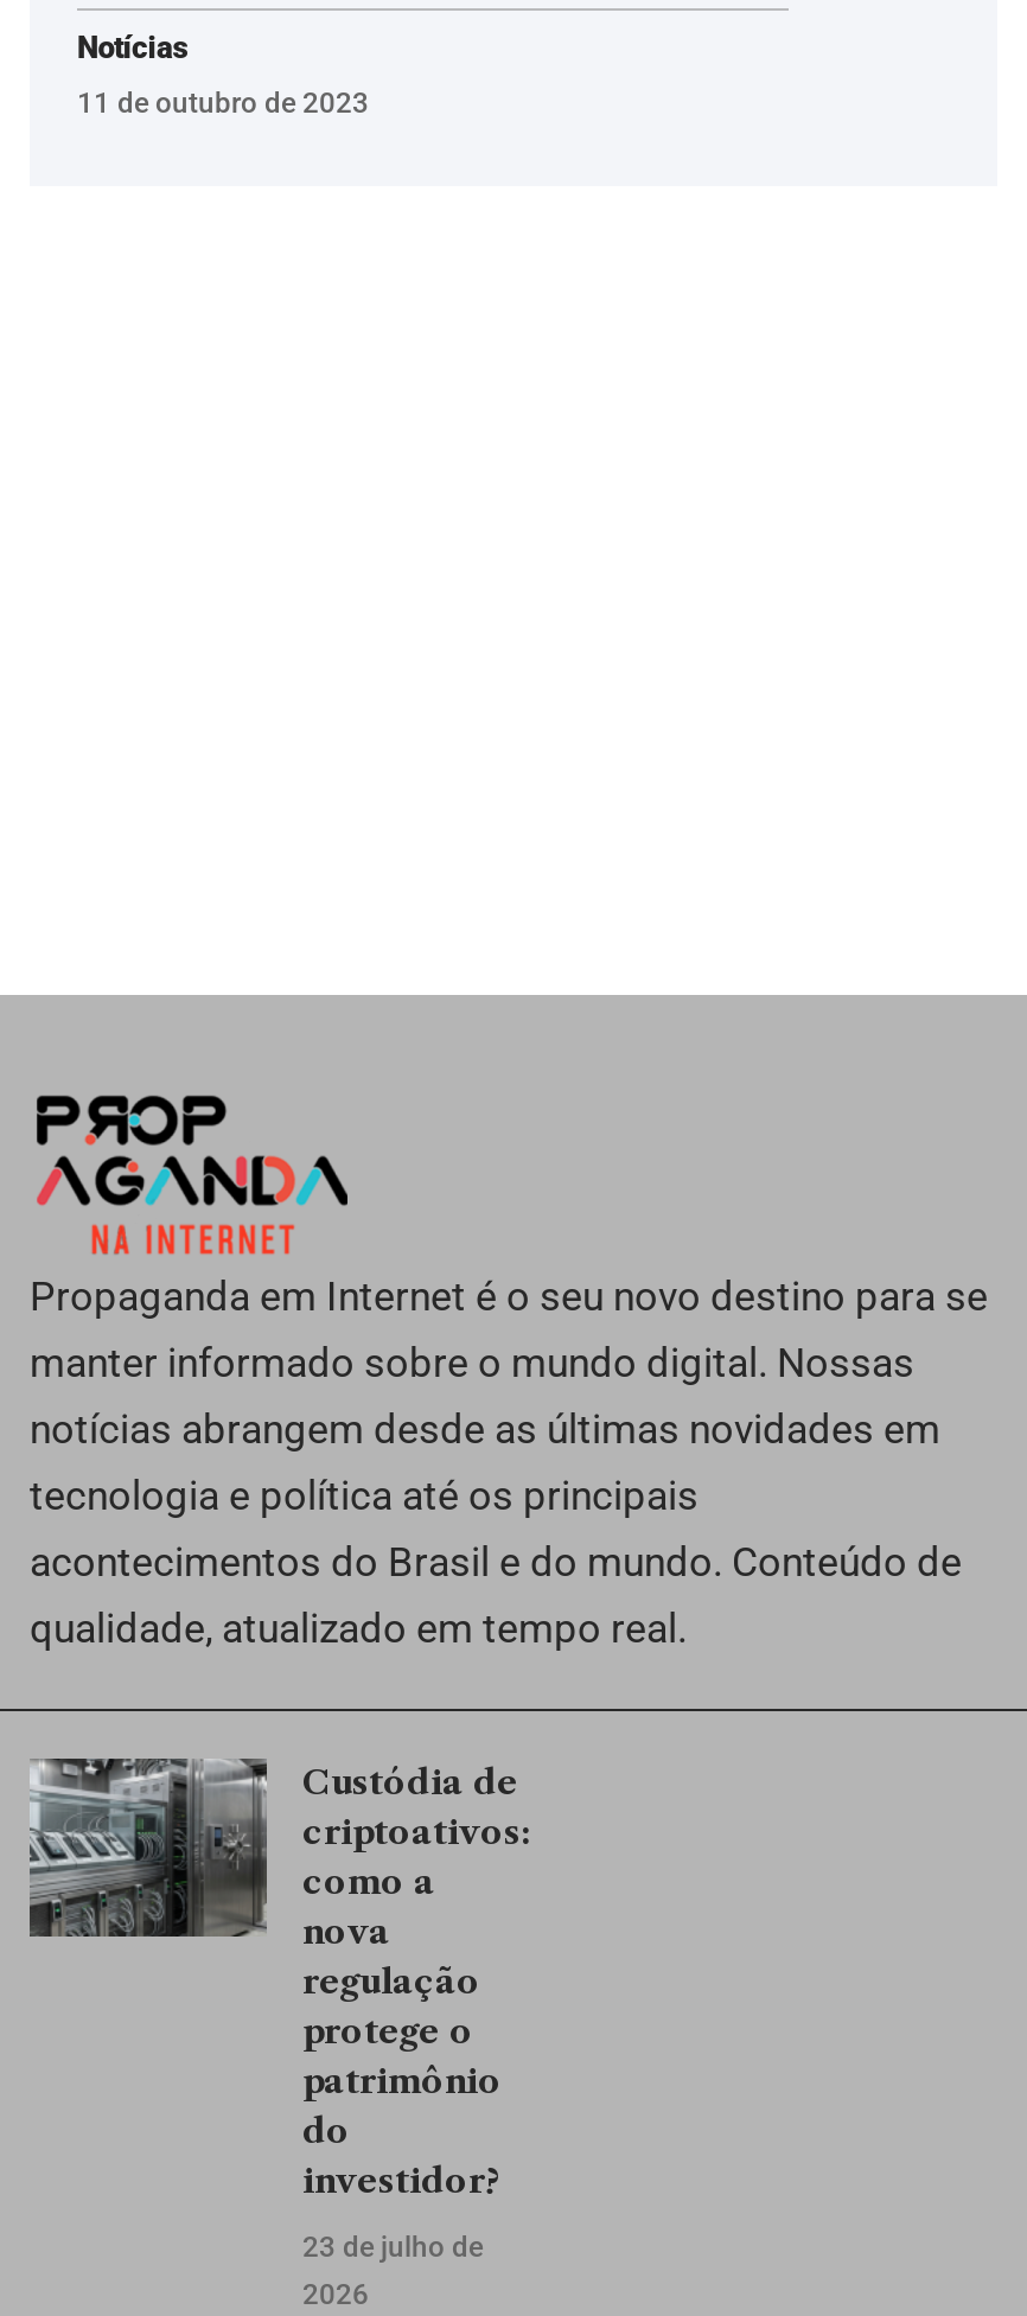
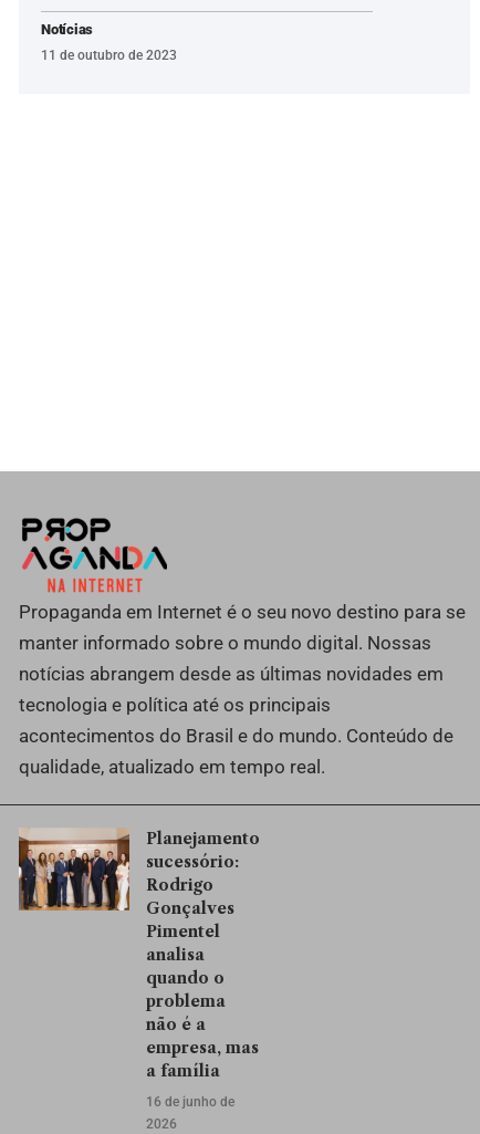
- [image]
- Custódia de
- criptoativos:
- como a
- nova
- regulação
- protege o
- patrimônio
- do
- investidor?
+ [image]
+ Planejamento
+ sucessório:
+ Rodrigo
+ Gonçalves
+ Pimentel
+ analisa
+ quando o
+ problema
+ não é a
+ empresa, mas
+ a família

- 23 de julho de
+ 16 de junho de
